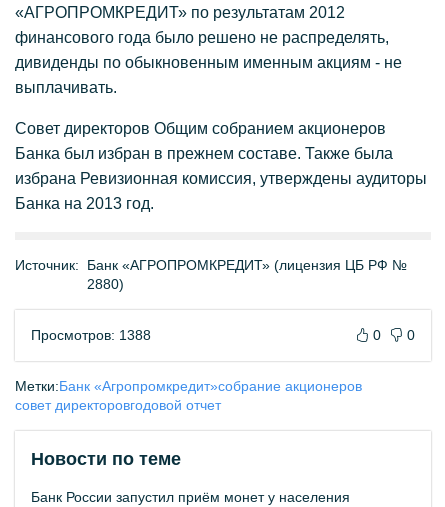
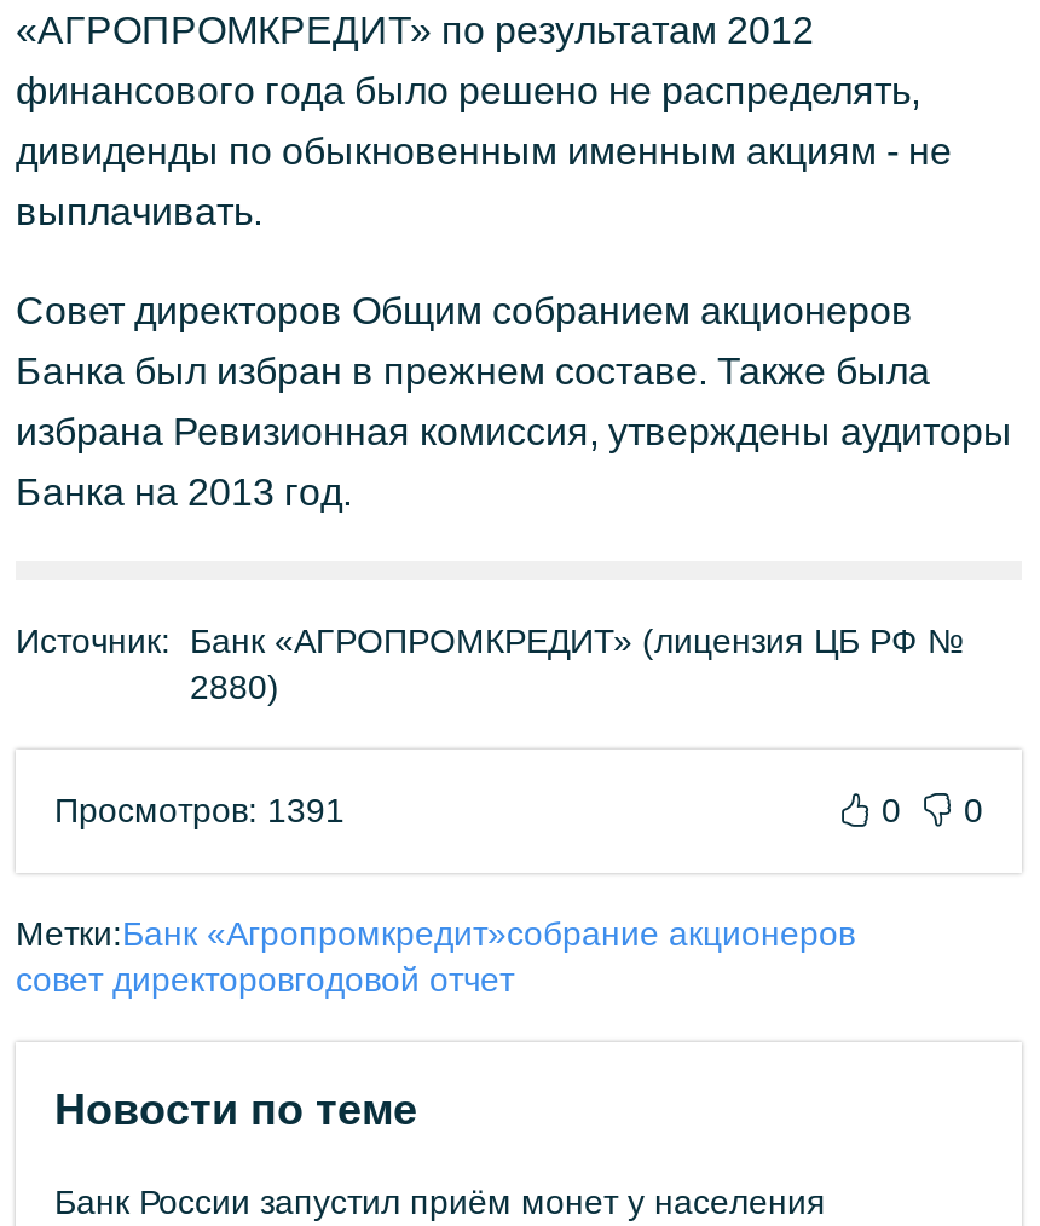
- Просмотров: 1388
+ Просмотров: 1391
